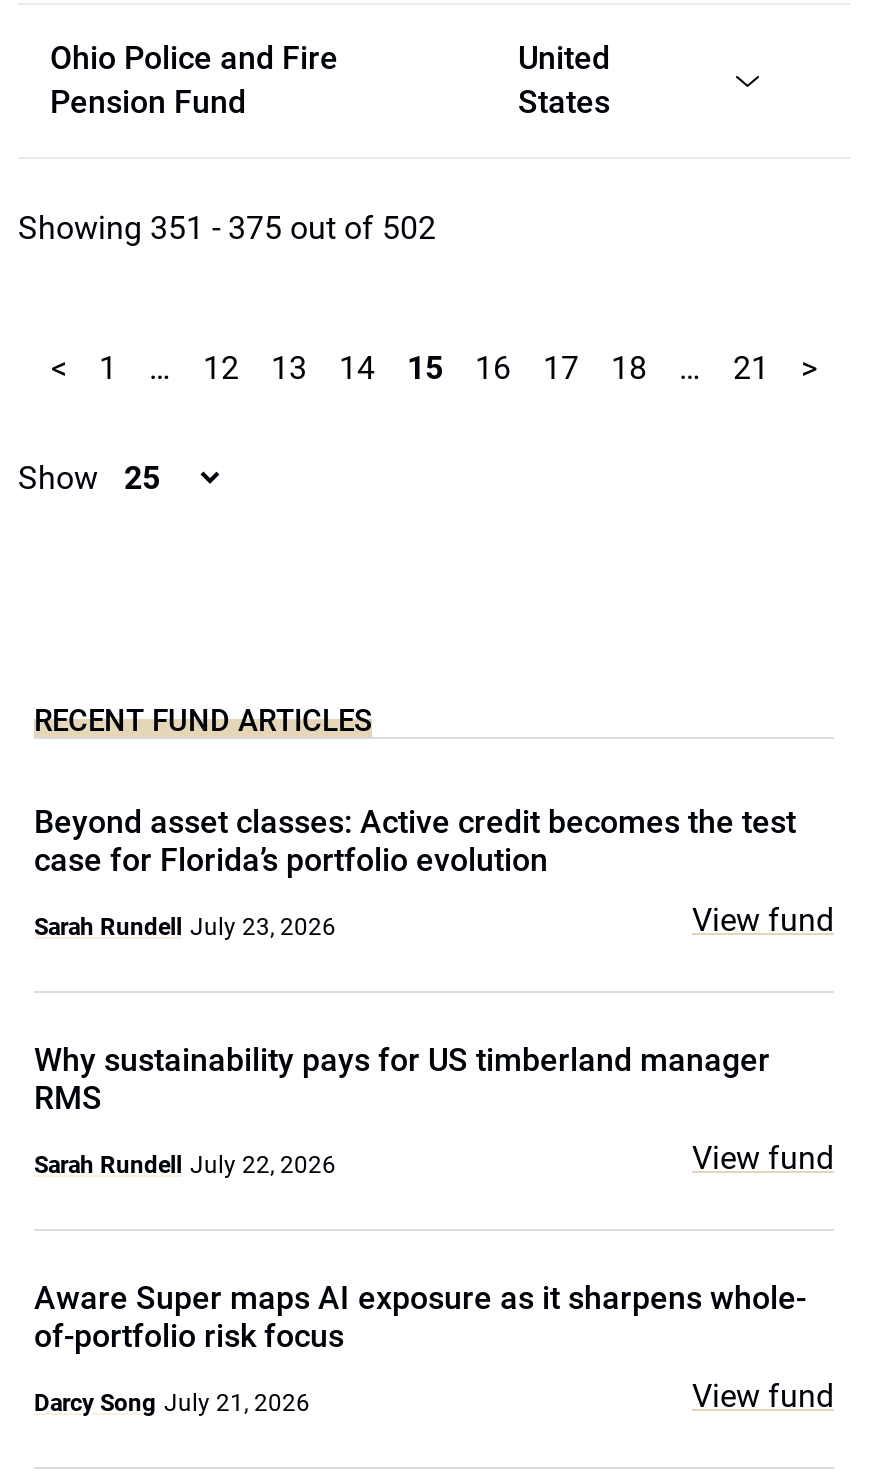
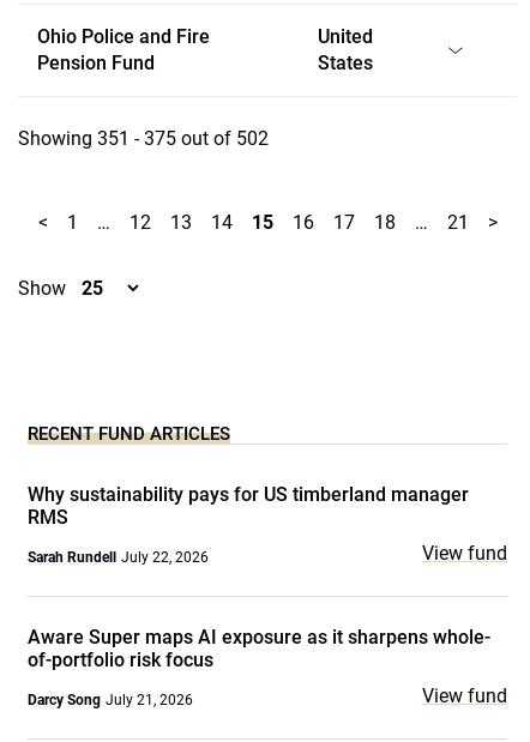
- Beyond asset classes: Active credit becomes the test
- case for Florida’s portfolio evolution
- Sarah Rundell July 23, 2026
- View fund
